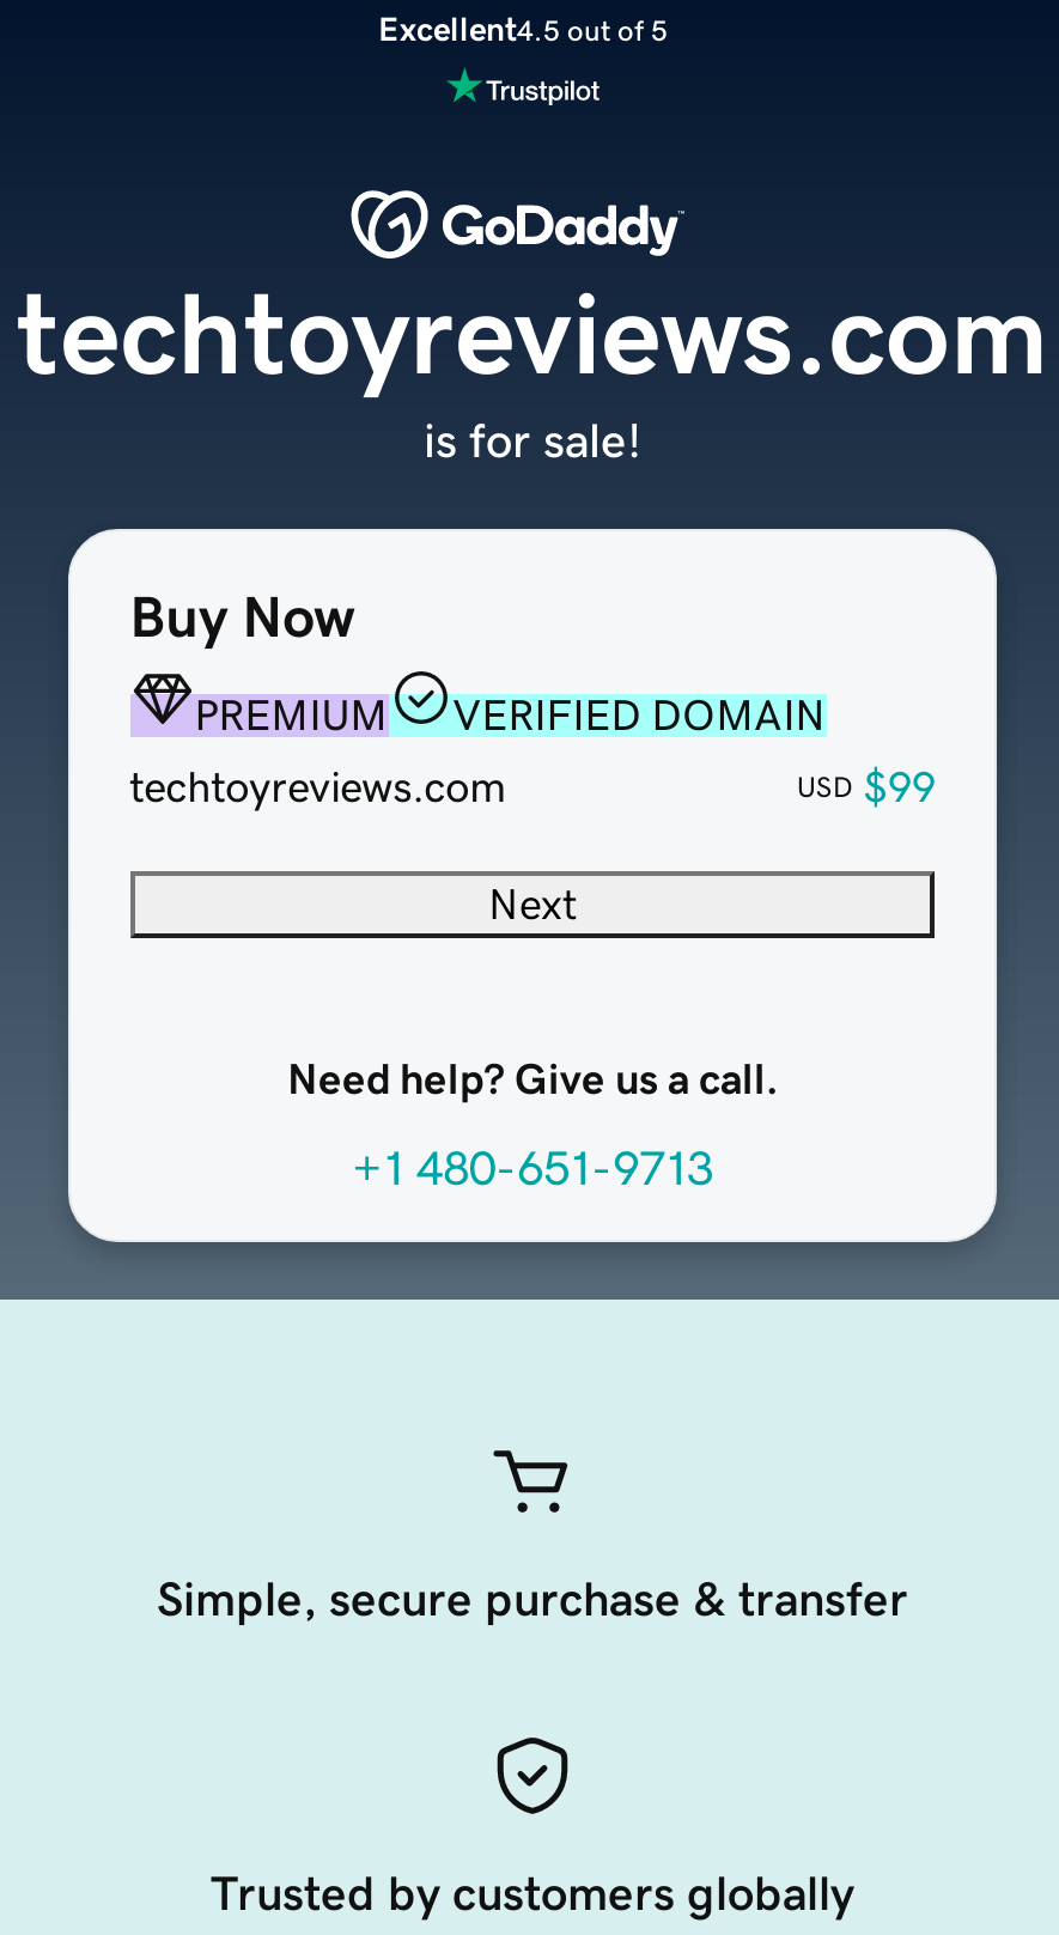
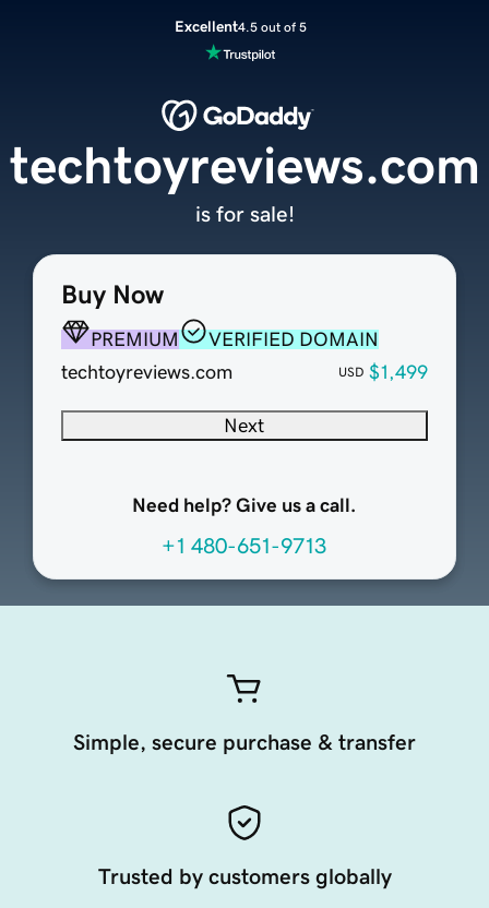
- USD $99
+ USD $1,499
